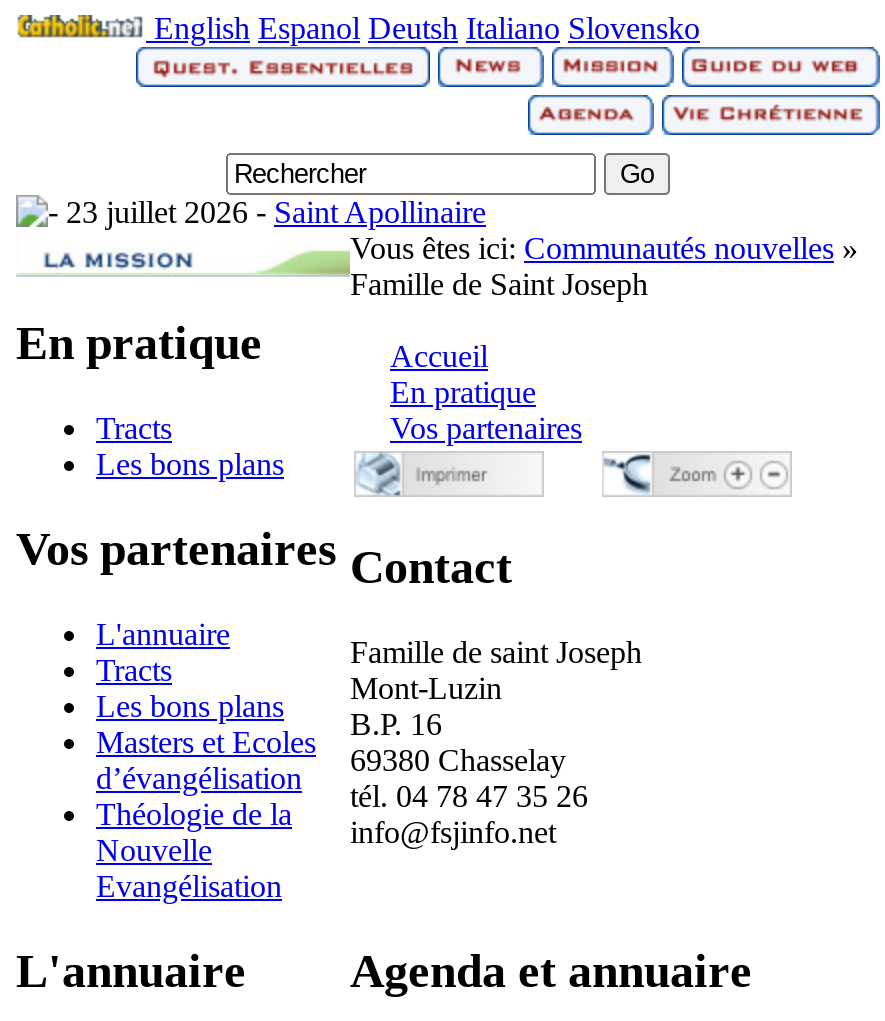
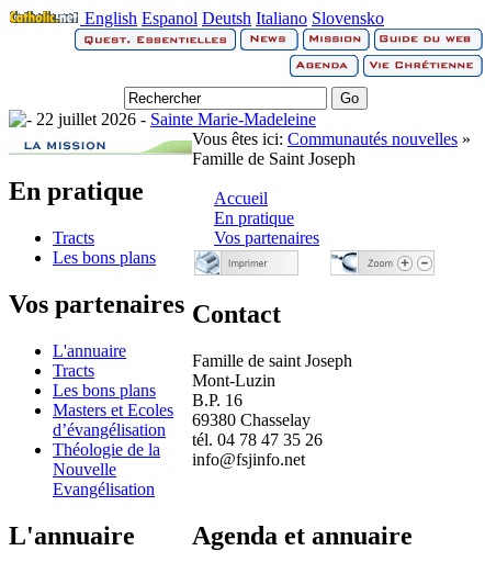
- 23 juillet 2026 -Saint Apollinaire
+ 22 juillet 2026 -Sainte Marie-Madeleine
